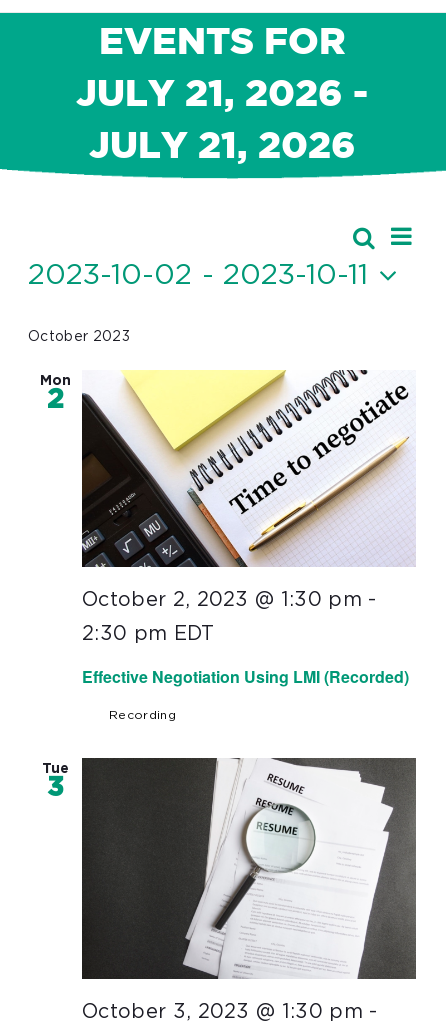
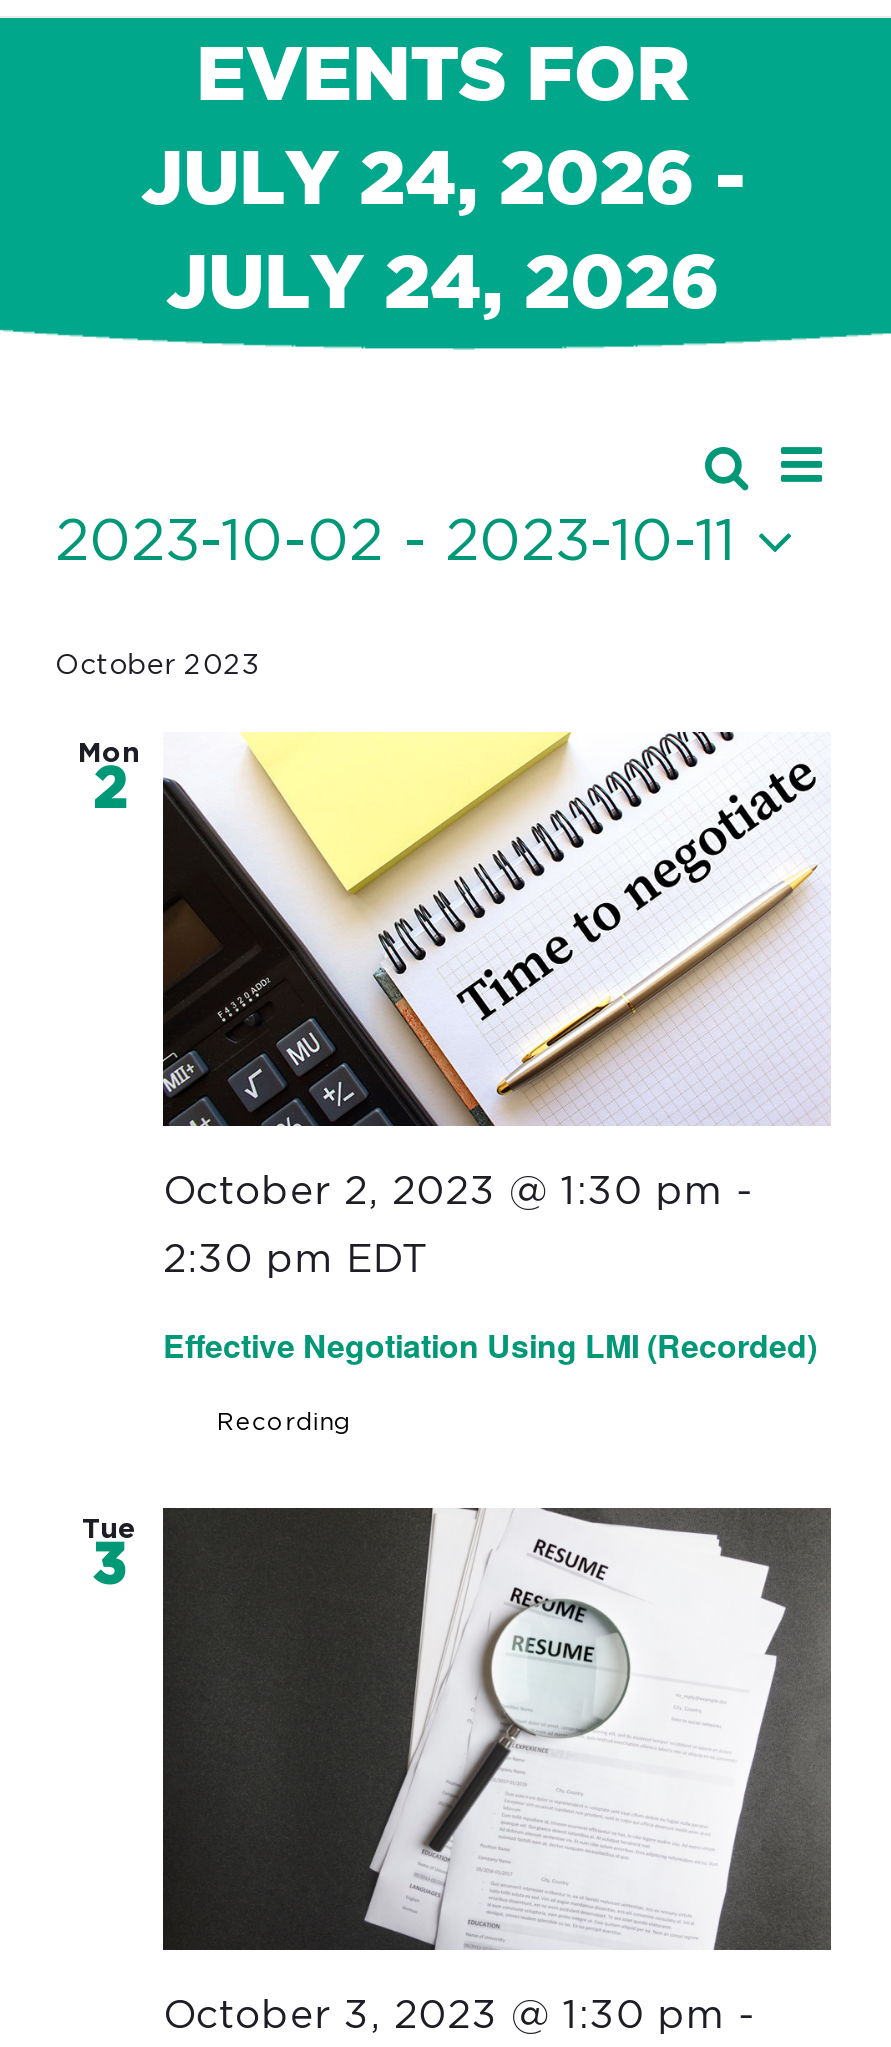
- JULY 21, 2026 -
+ JULY 24, 2026 -

- JULY 21, 2026
+ JULY 24, 2026
